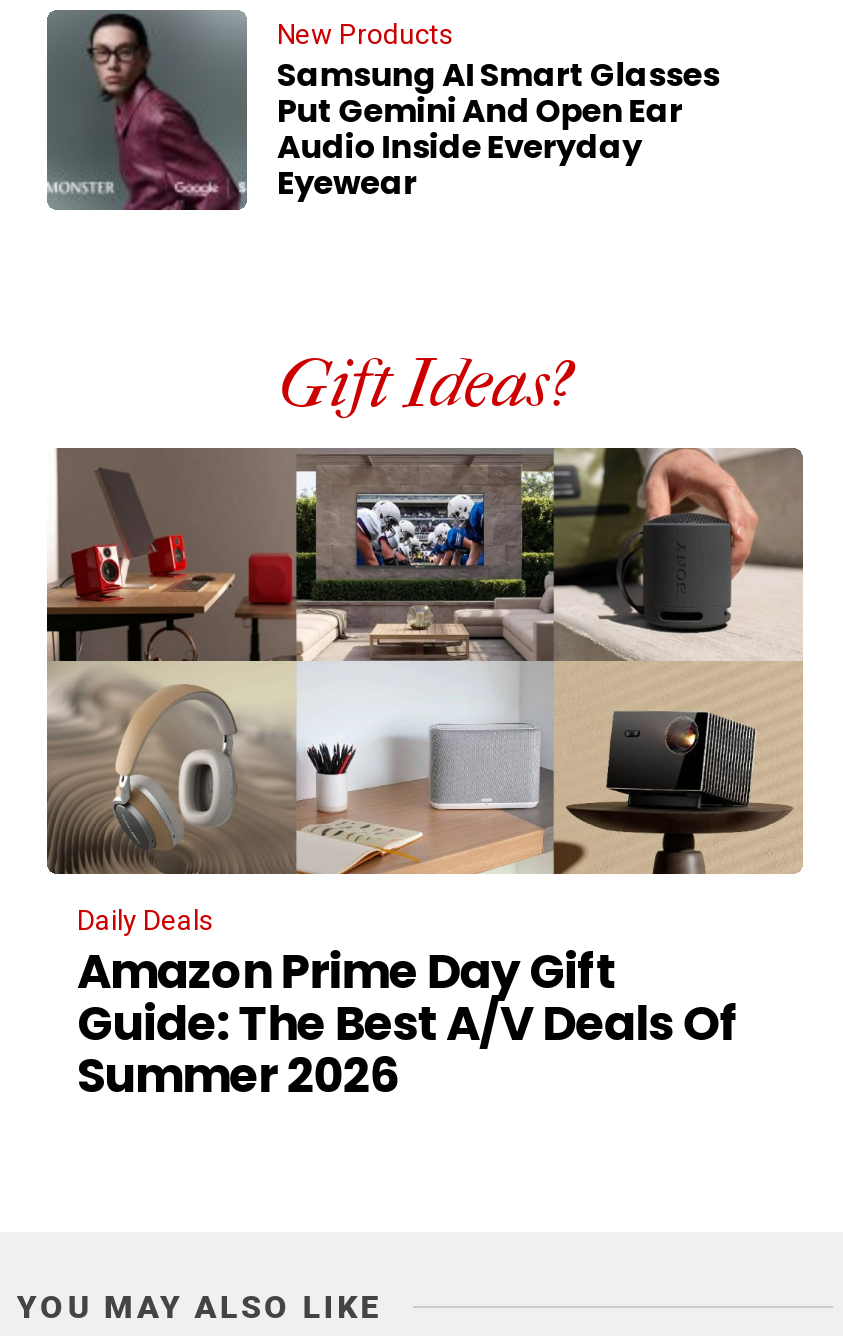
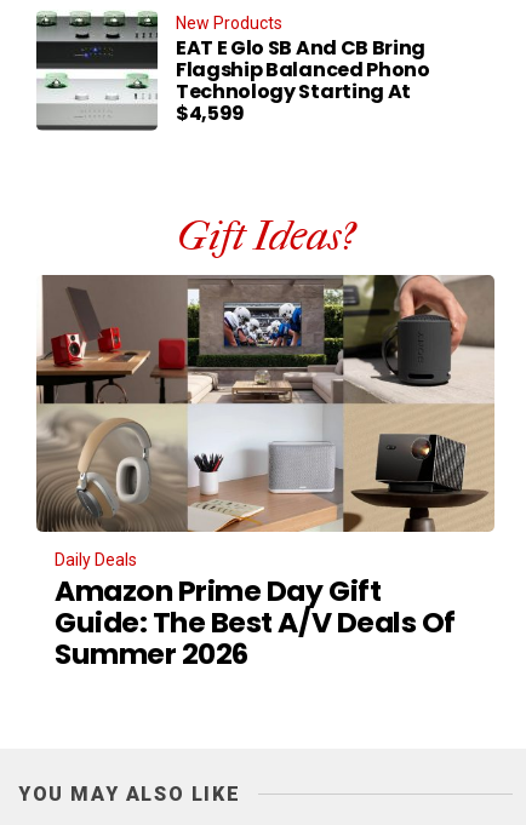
- [image]
- Samsung AI Smart Glasses
- Put Gemini And Open Ear
- Audio Inside Everyday
- Eyewear
+ [image]
+ EAT E Glo SB And CB Bring
+ Flagship Balanced Phono
+ Technology Starting At
+ $4,599
